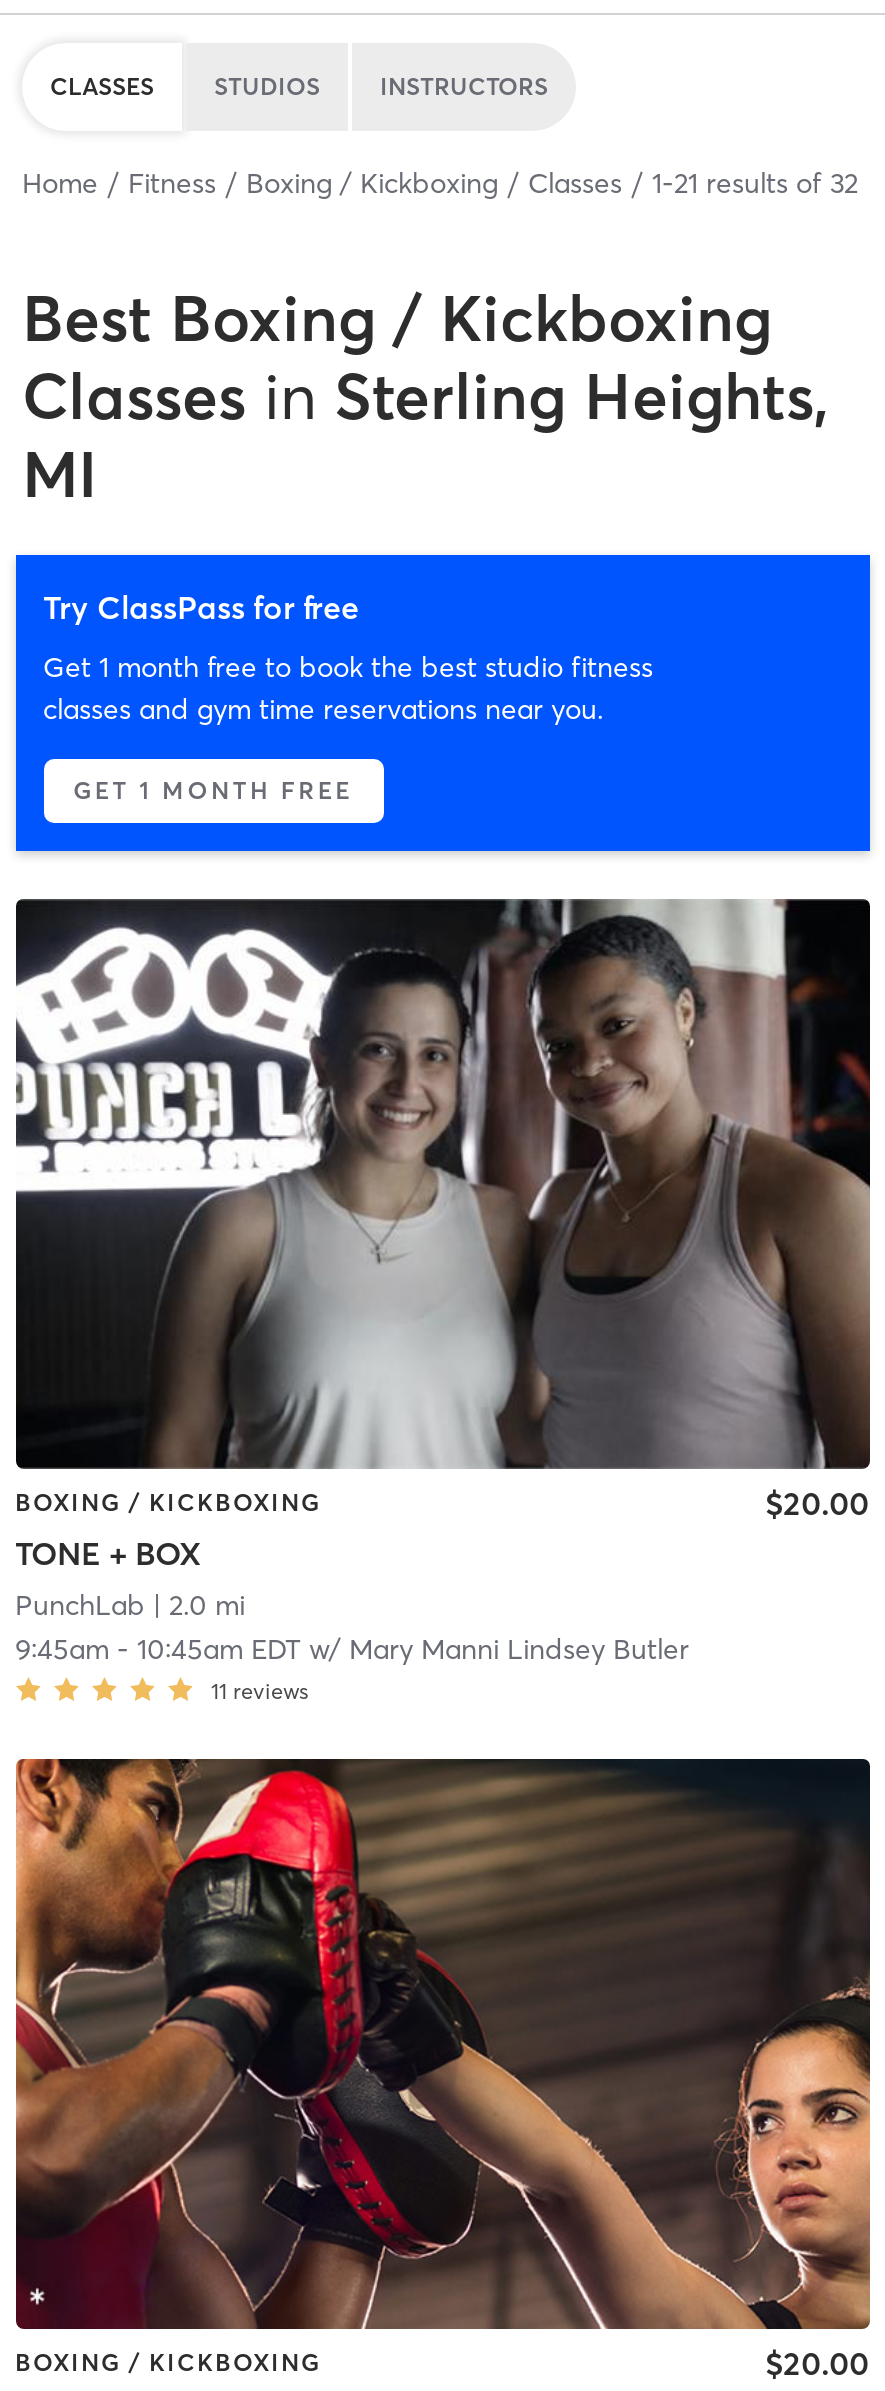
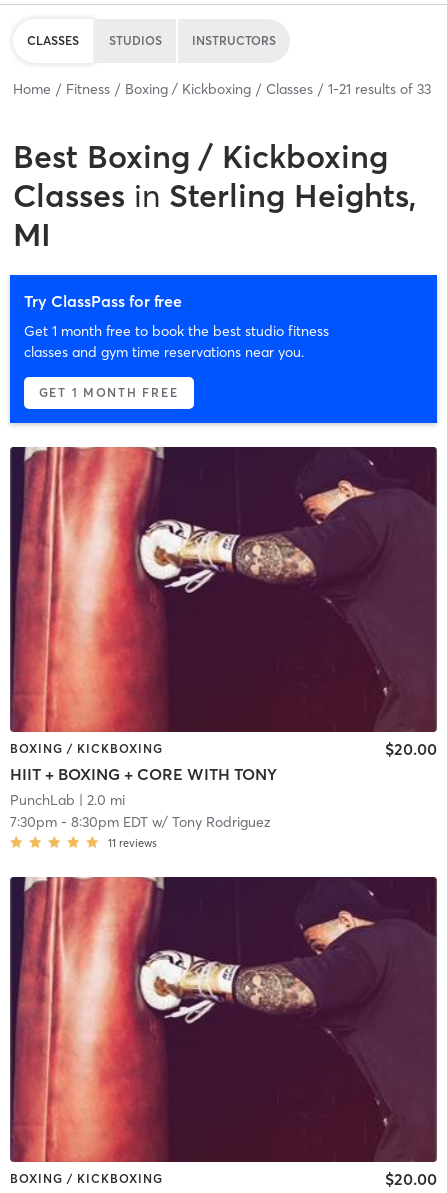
- Home Fitness Boxing / Kickboxing Classes 1-21 results of 32
+ Home Fitness Boxing / Kickboxing Classes 1-21 results of 33

- [image]
- TONE + BOX
+ [image]
+ HIIT + BOXING + CORE WITH TONY

- 9:45am - 10:45am EDT w/ Mary Manni Lindsey Butler
+ 7:30pm - 8:30pm EDT w/ Tony Rodriguez

- [image]
+ [image]
